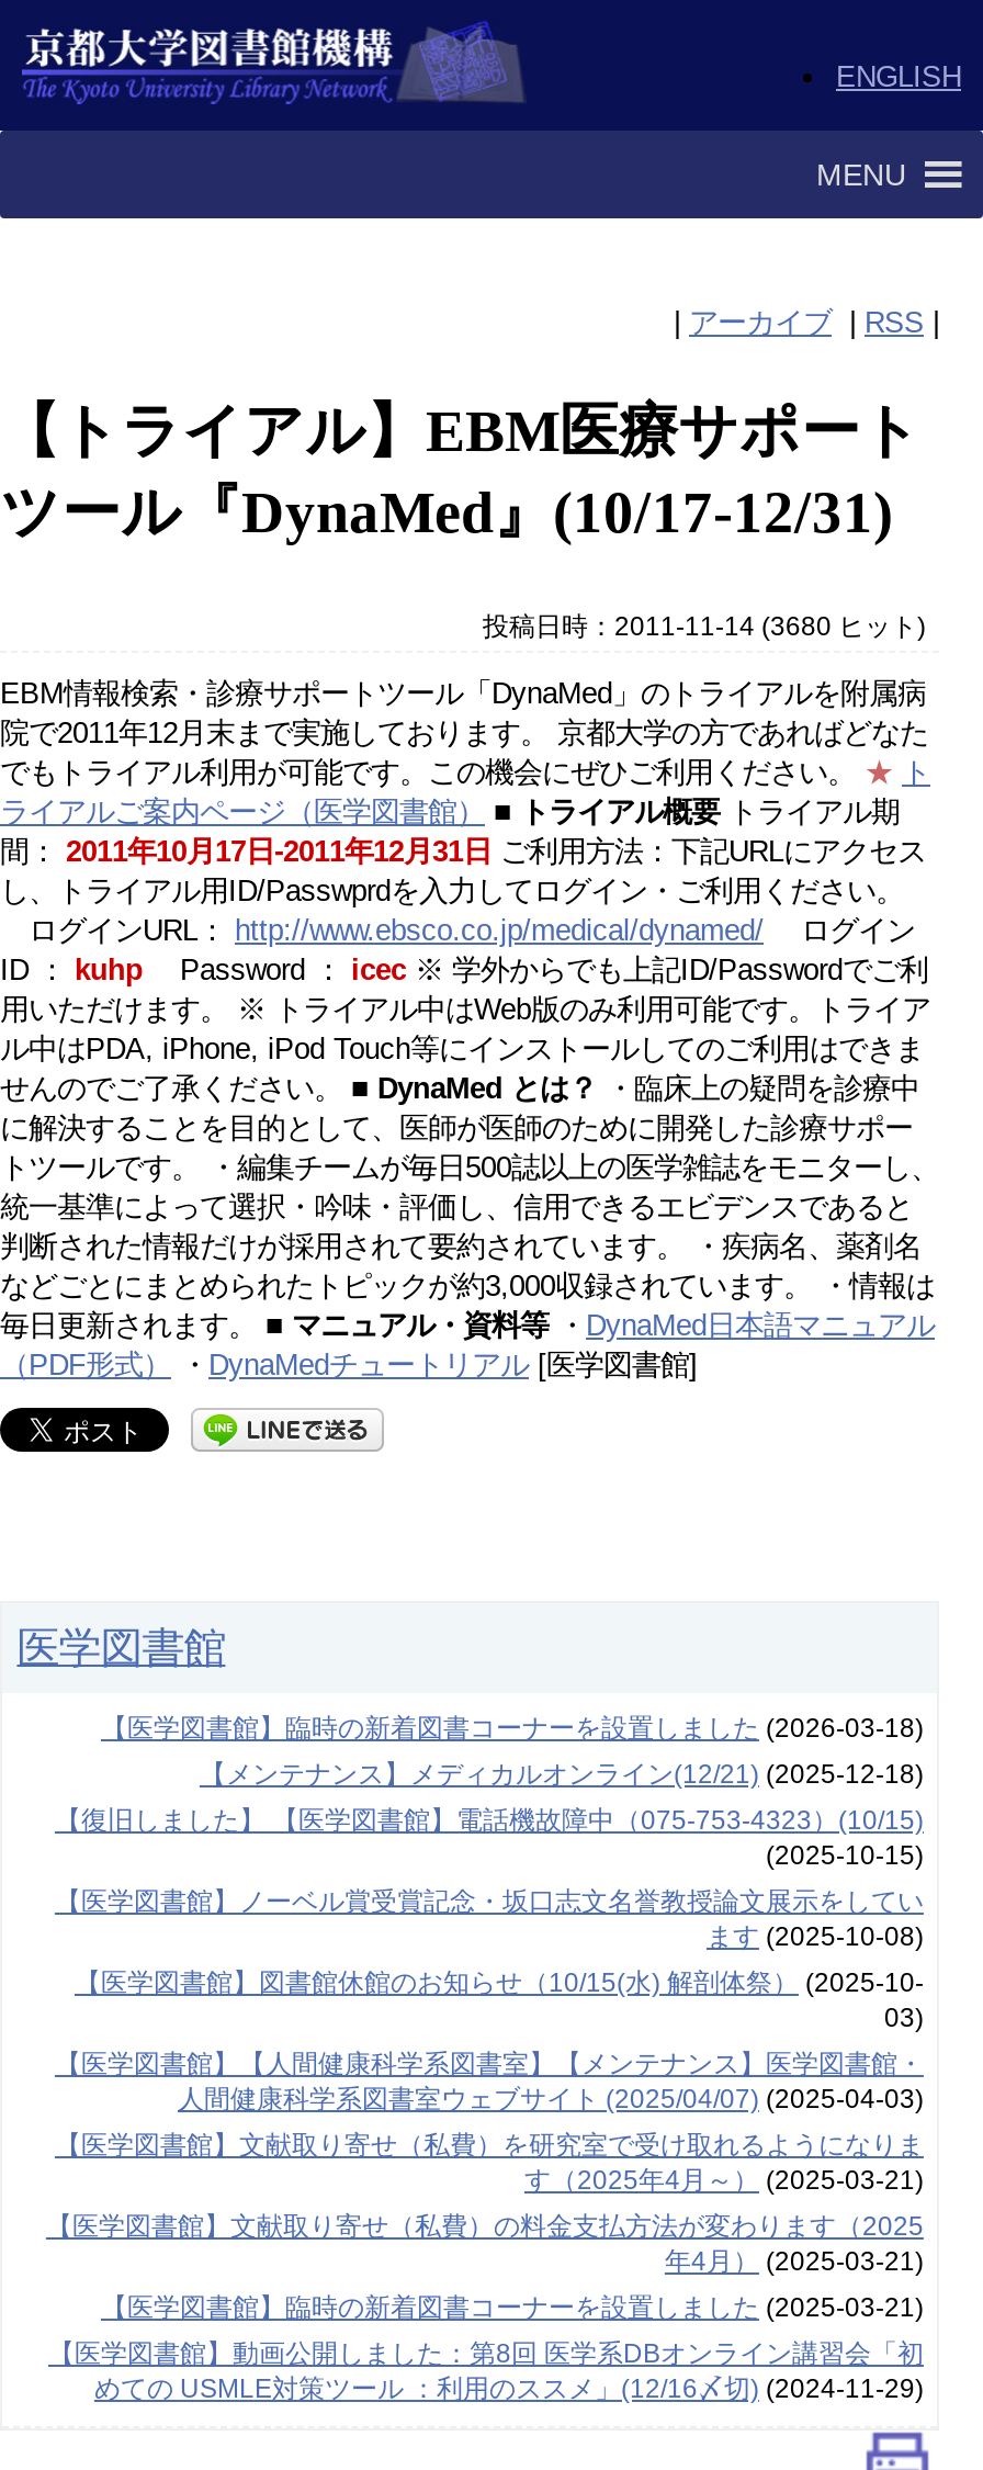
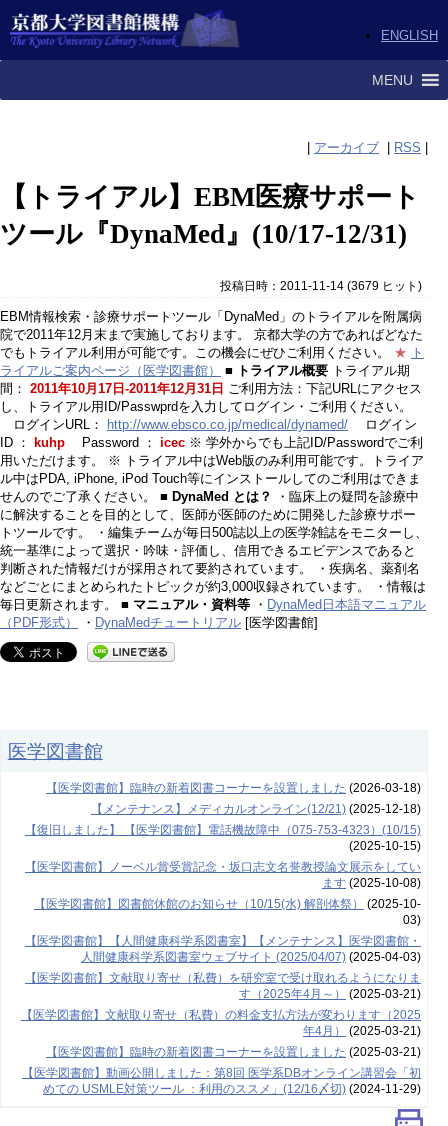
- 投稿日時：2011-11-14 (3680 ヒット)
+ 投稿日時：2011-11-14 (3679 ヒット)
